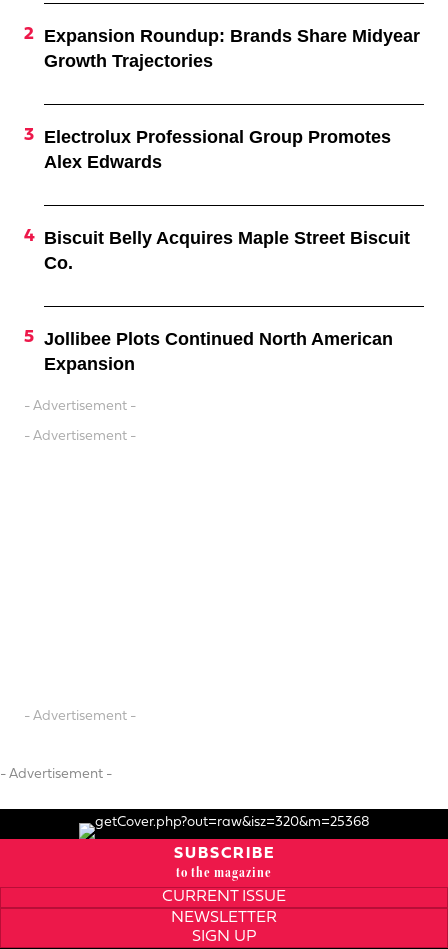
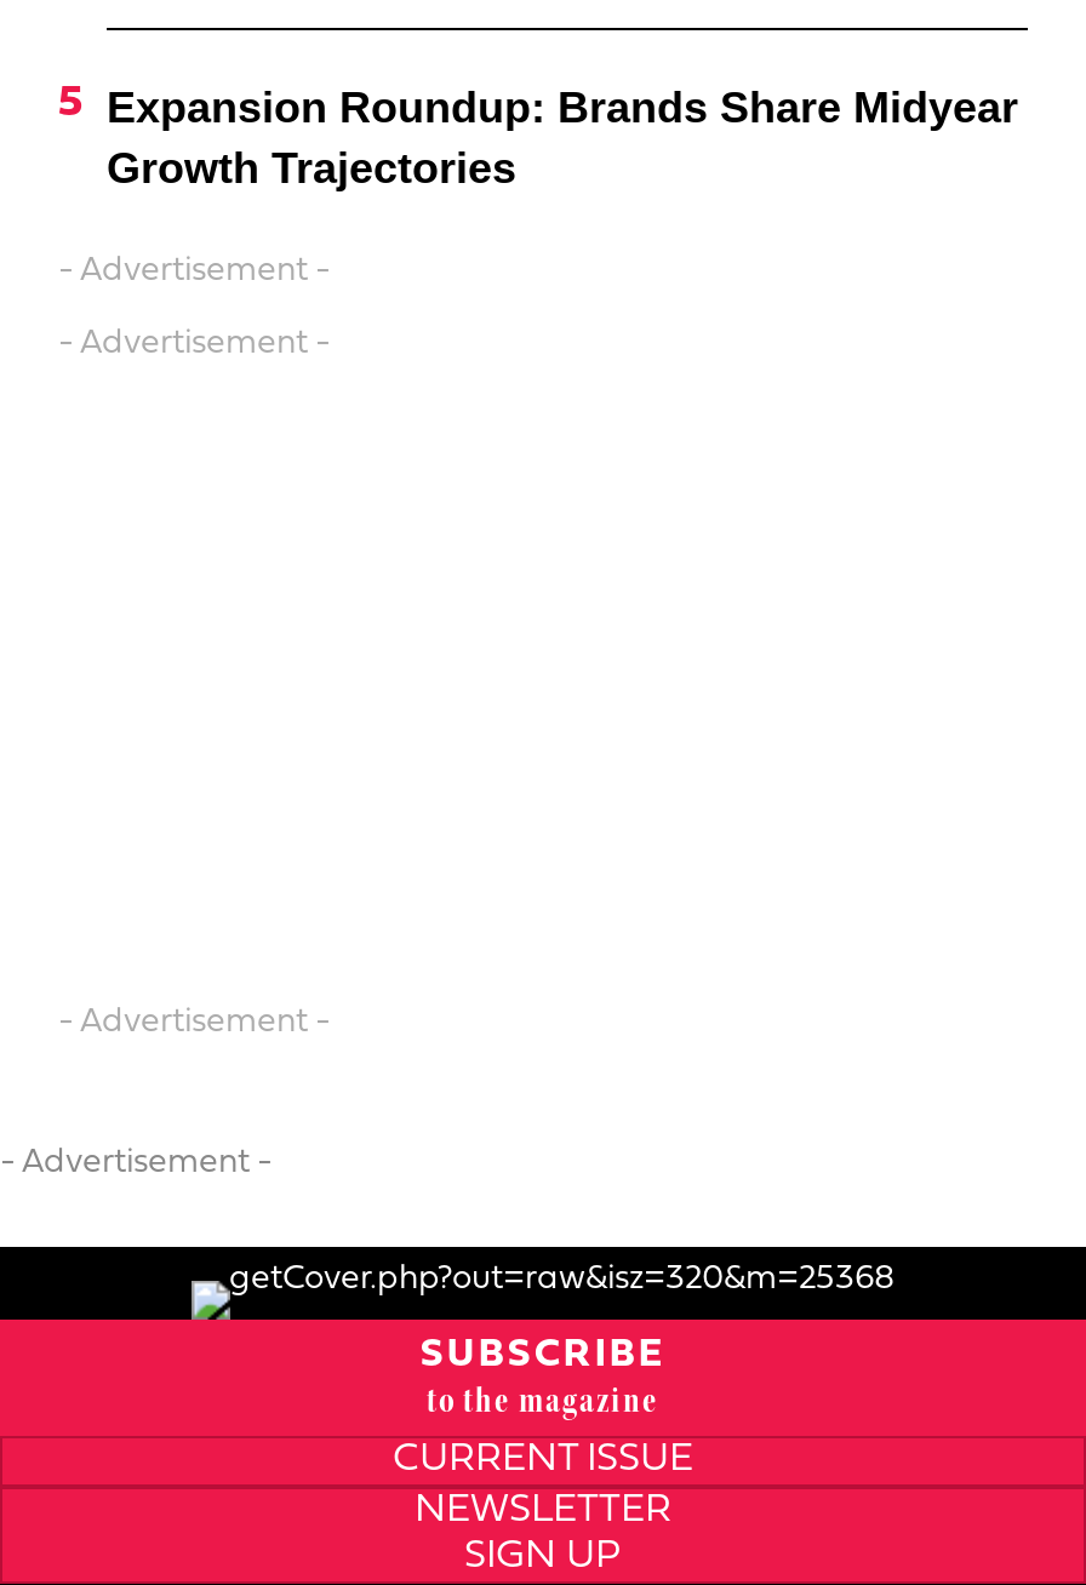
- Electrolux Professional Group Promotes
- Alex Edwards

- Biscuit Belly Acquires Maple Street Biscuit
- Co.

- Jollibee Plots Continued North American
- Expansion
